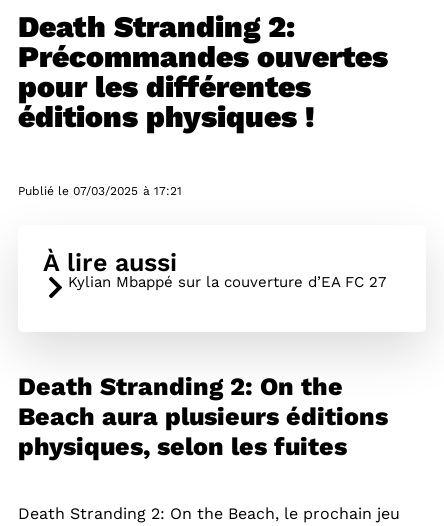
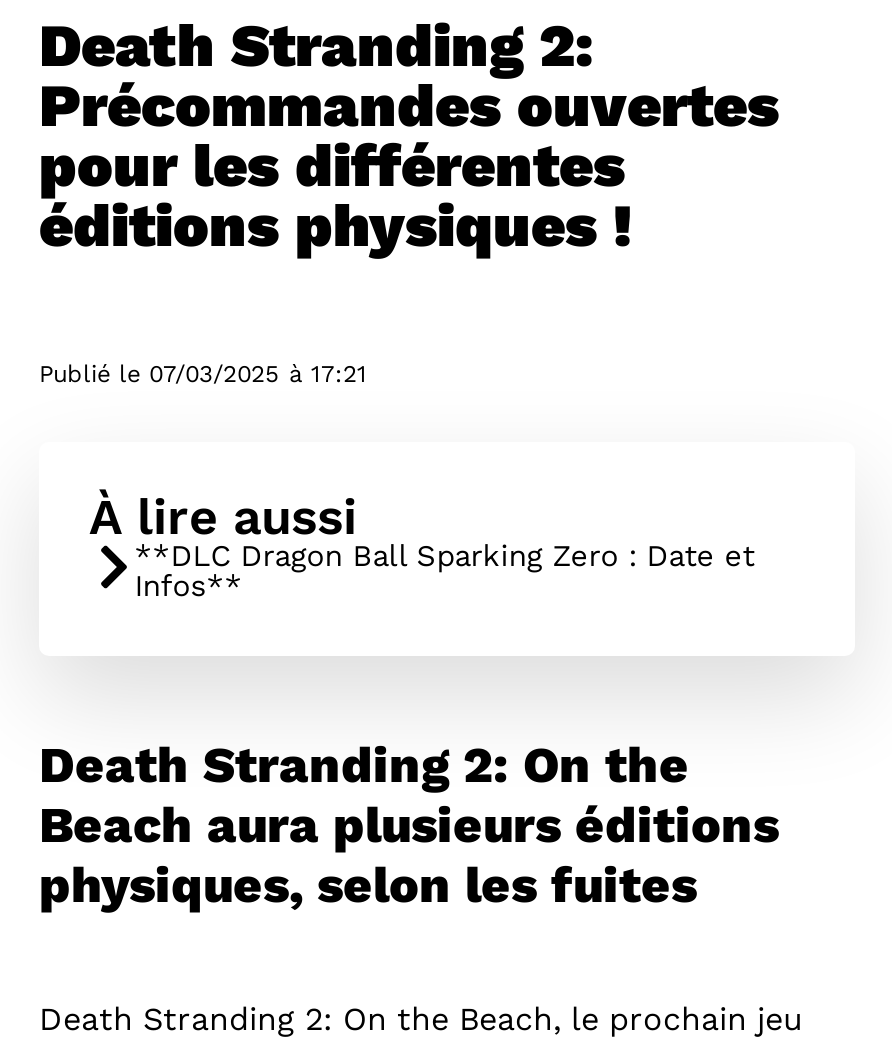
- Kylian Mbappé sur la couverture d’EA FC 27
+ **DLC Dragon Ball Sparking Zero : Date et
+ Infos**
